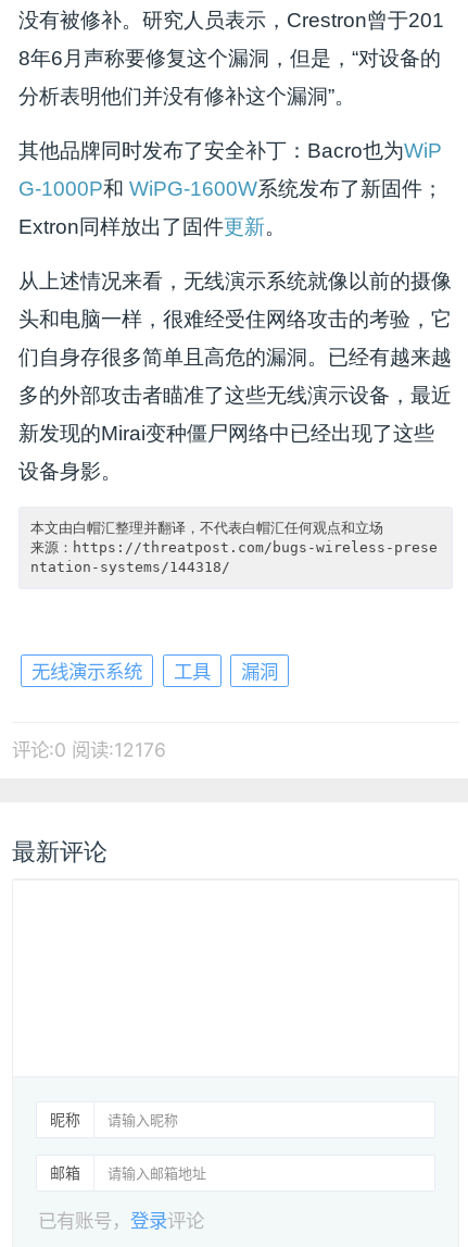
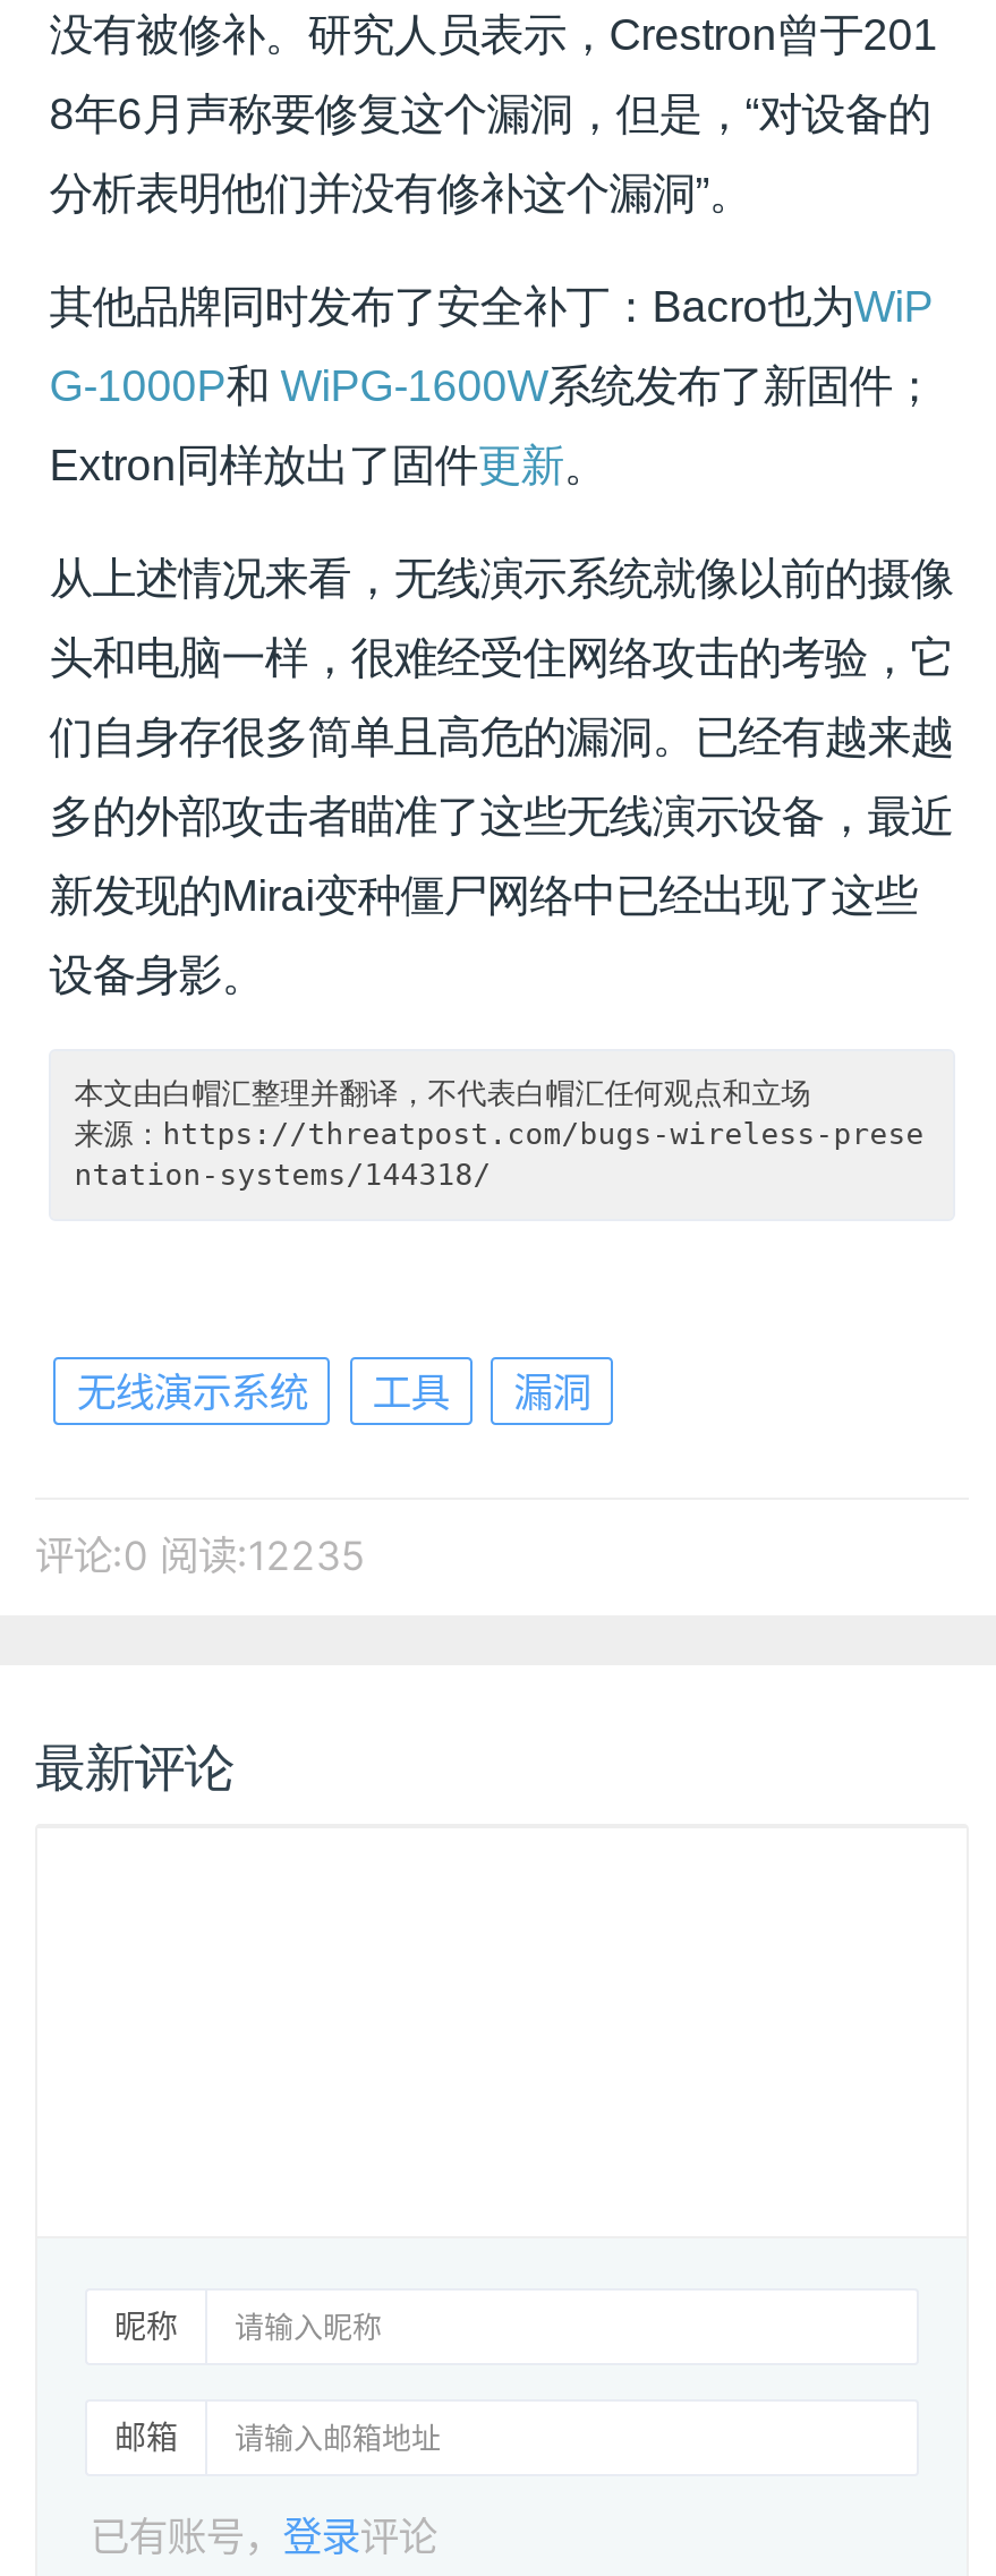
- 评论:0 阅读:12176
+ 评论:0 阅读:12235
